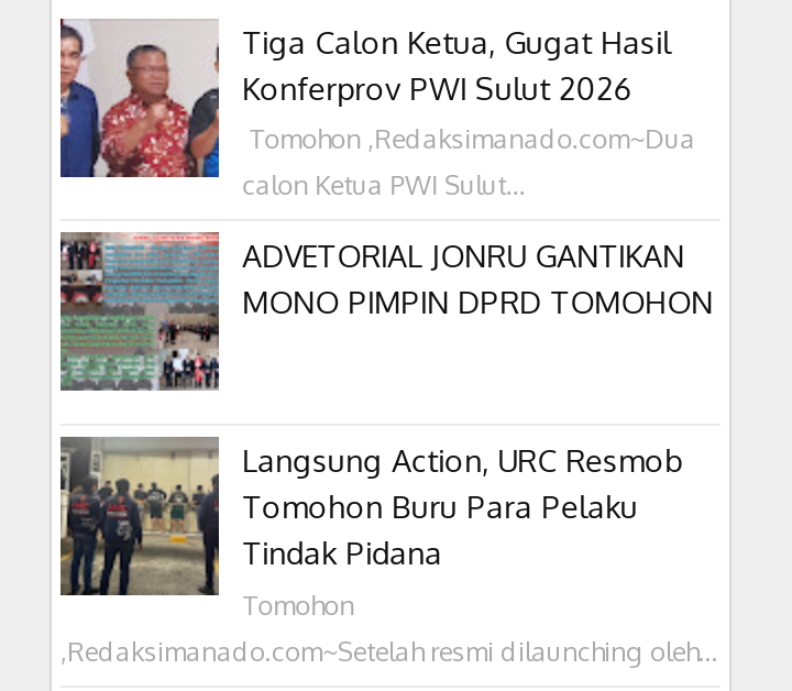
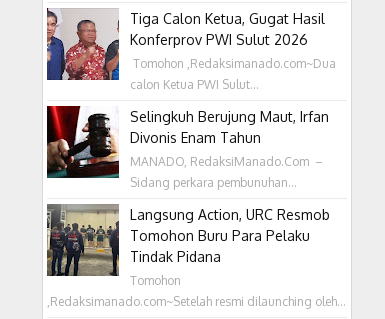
- [image]
- ADVETORIAL JONRU GANTIKAN
- MONO PIMPIN DPRD TOMOHON
+ [image]
+ Selingkuh Berujung Maut, Irfan
+ Divonis Enam Tahun
+ MANADO, RedaksiManado.Com –
+ Sidang perkara pembunuhan...
